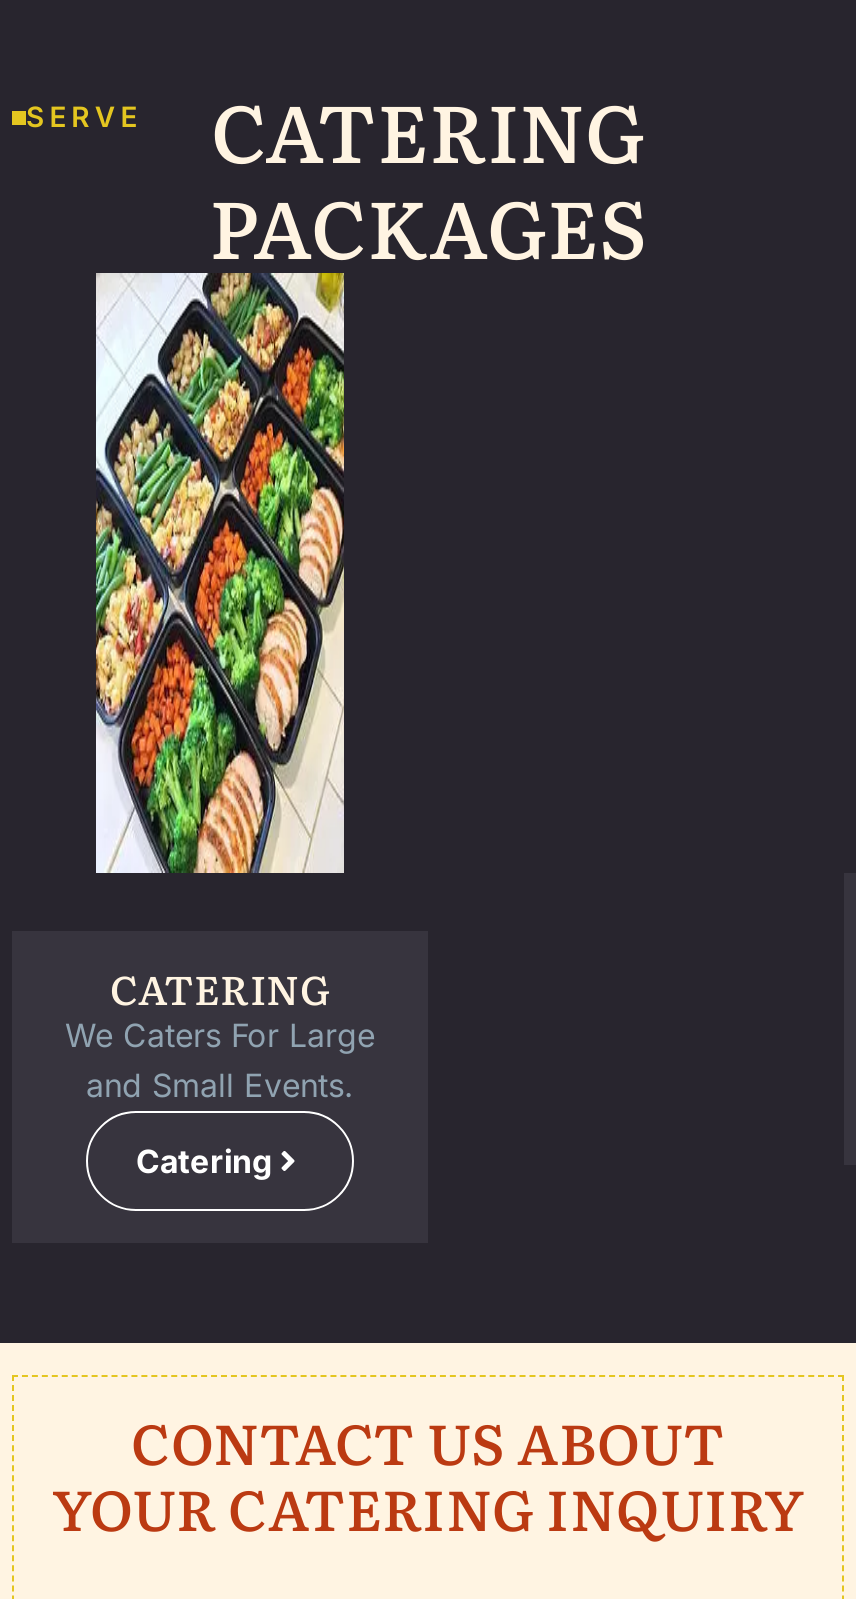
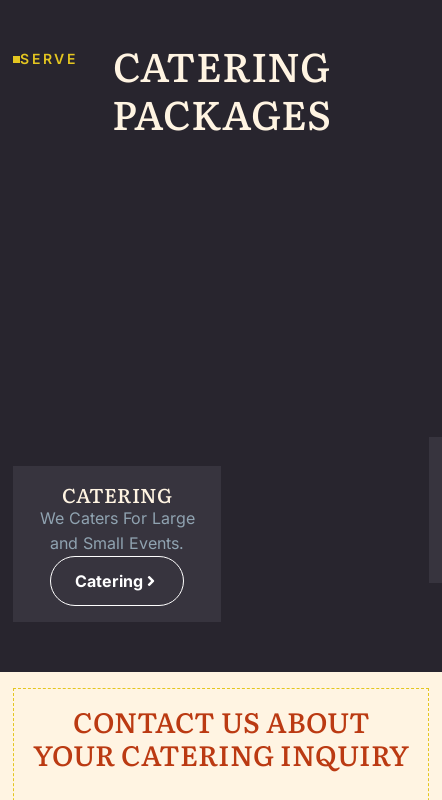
- [image]
